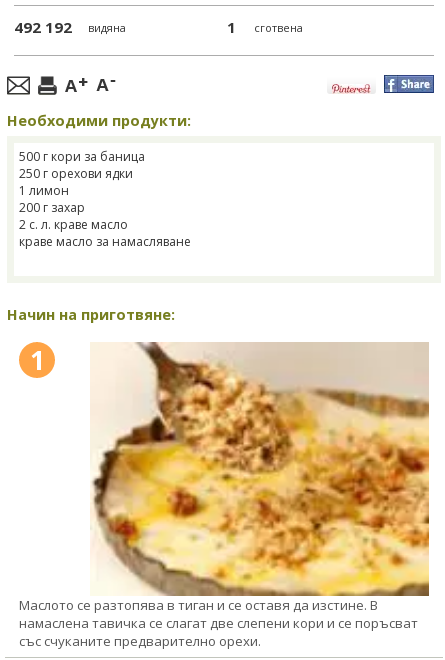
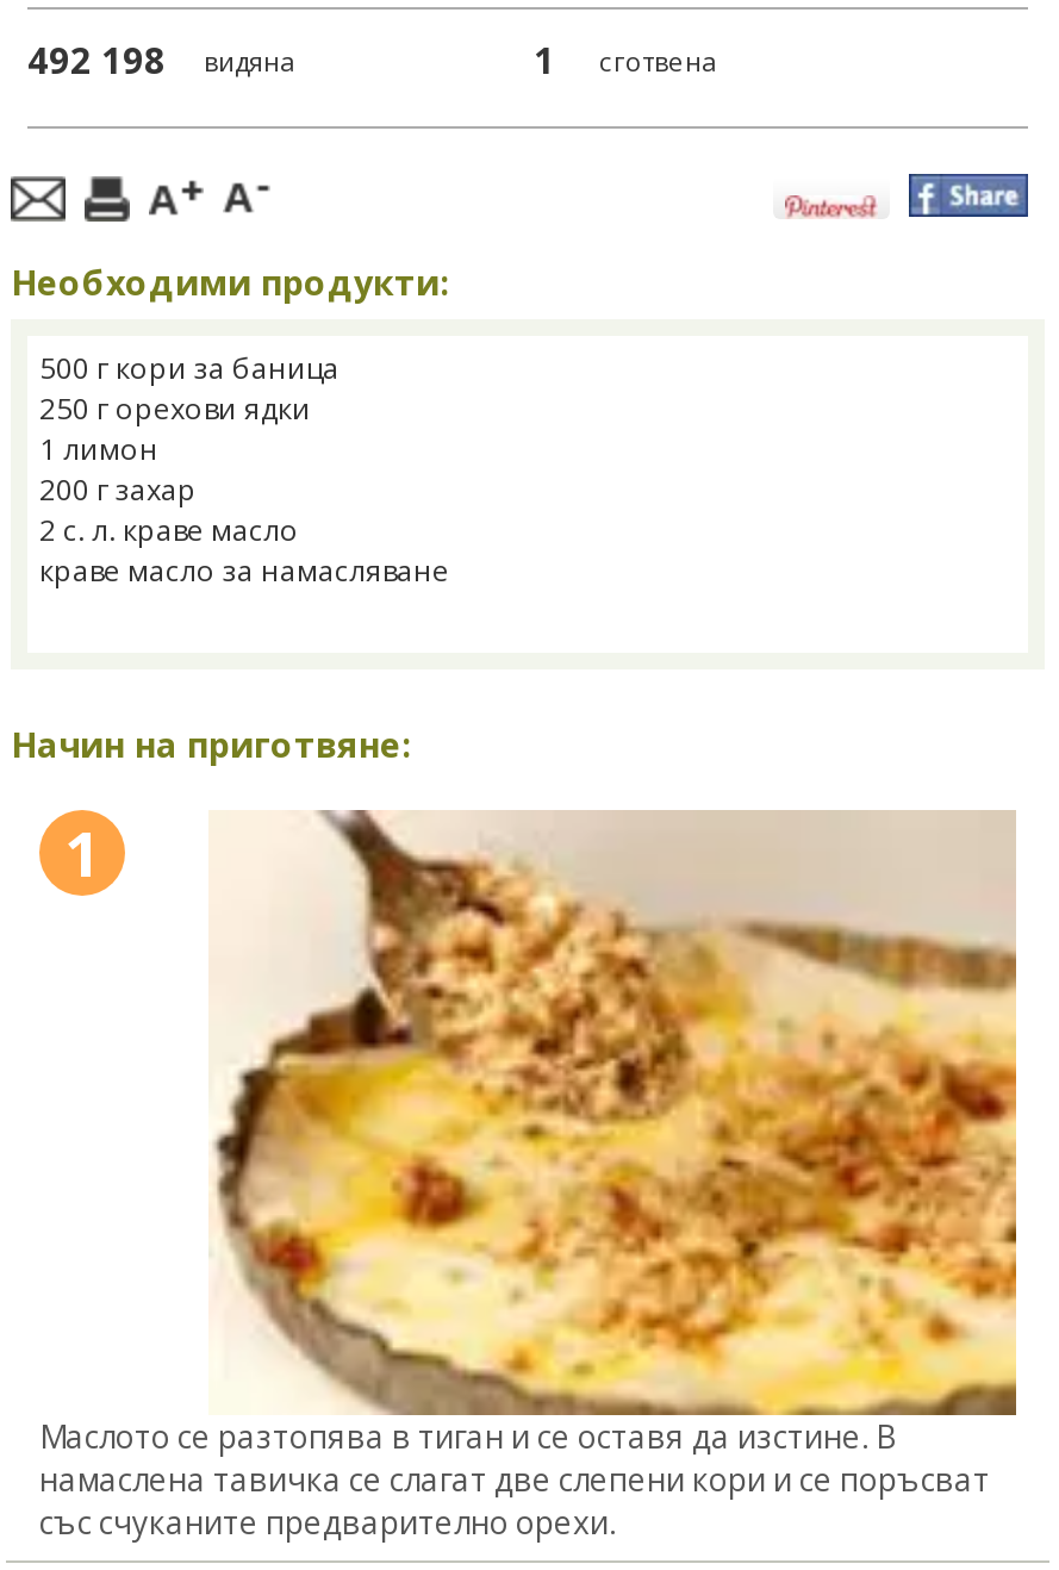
- 492 192 видяна
+ 492 198 видяна
